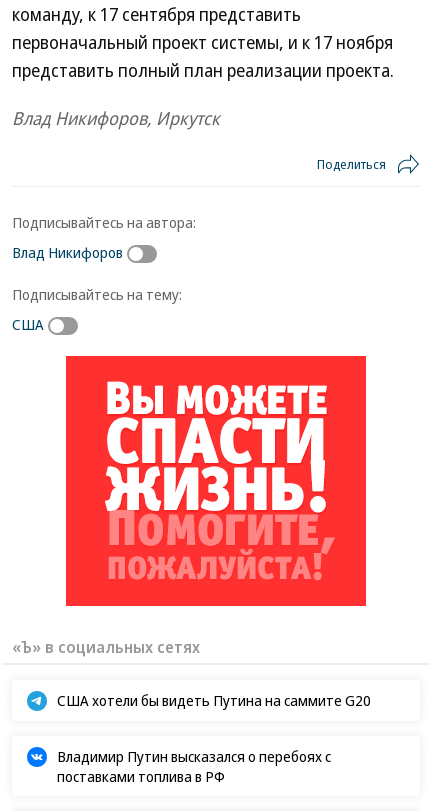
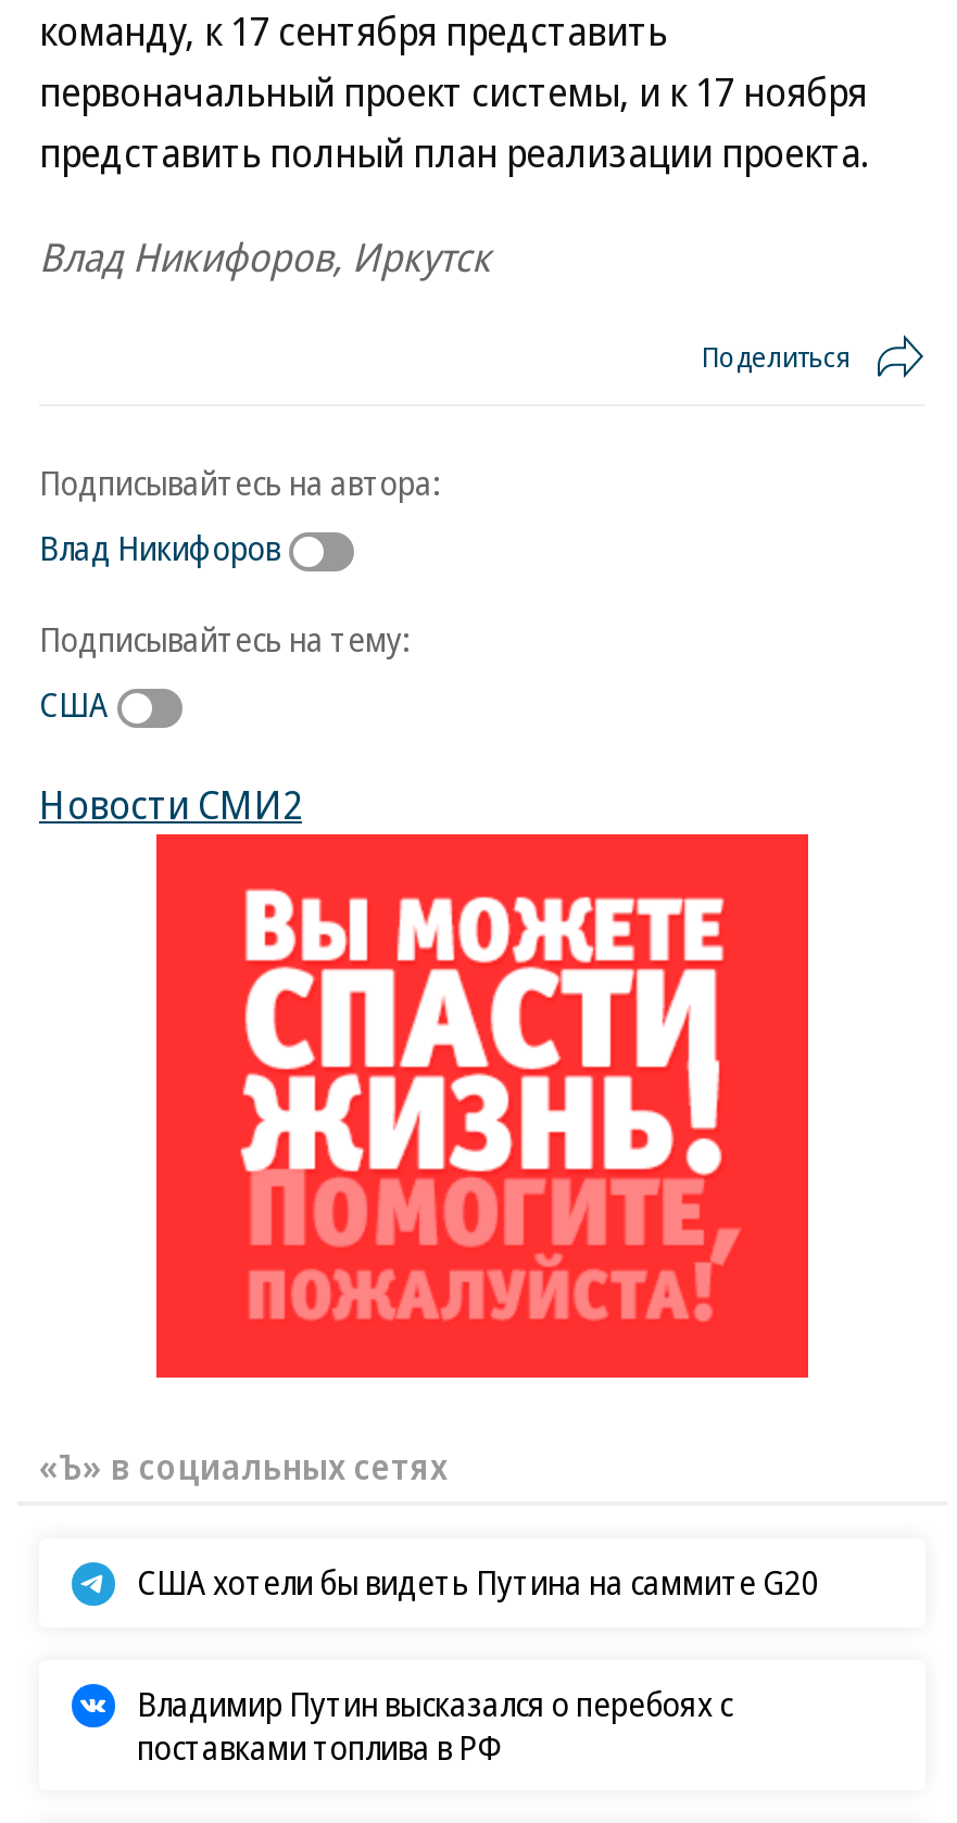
+ Новости СМИ2
